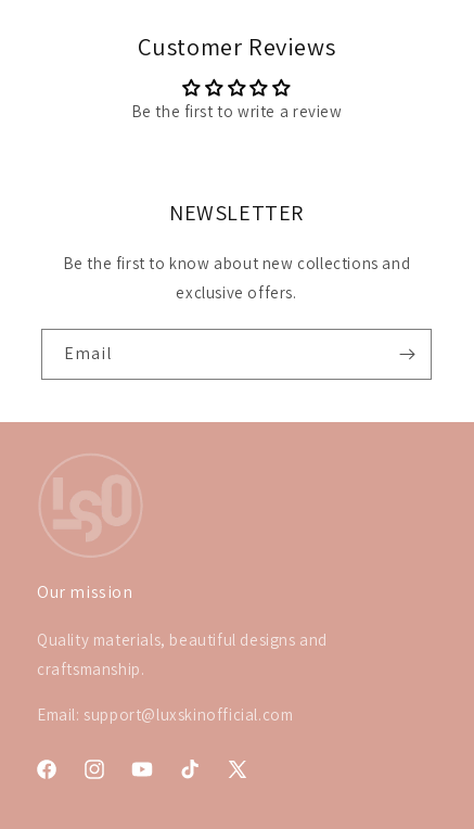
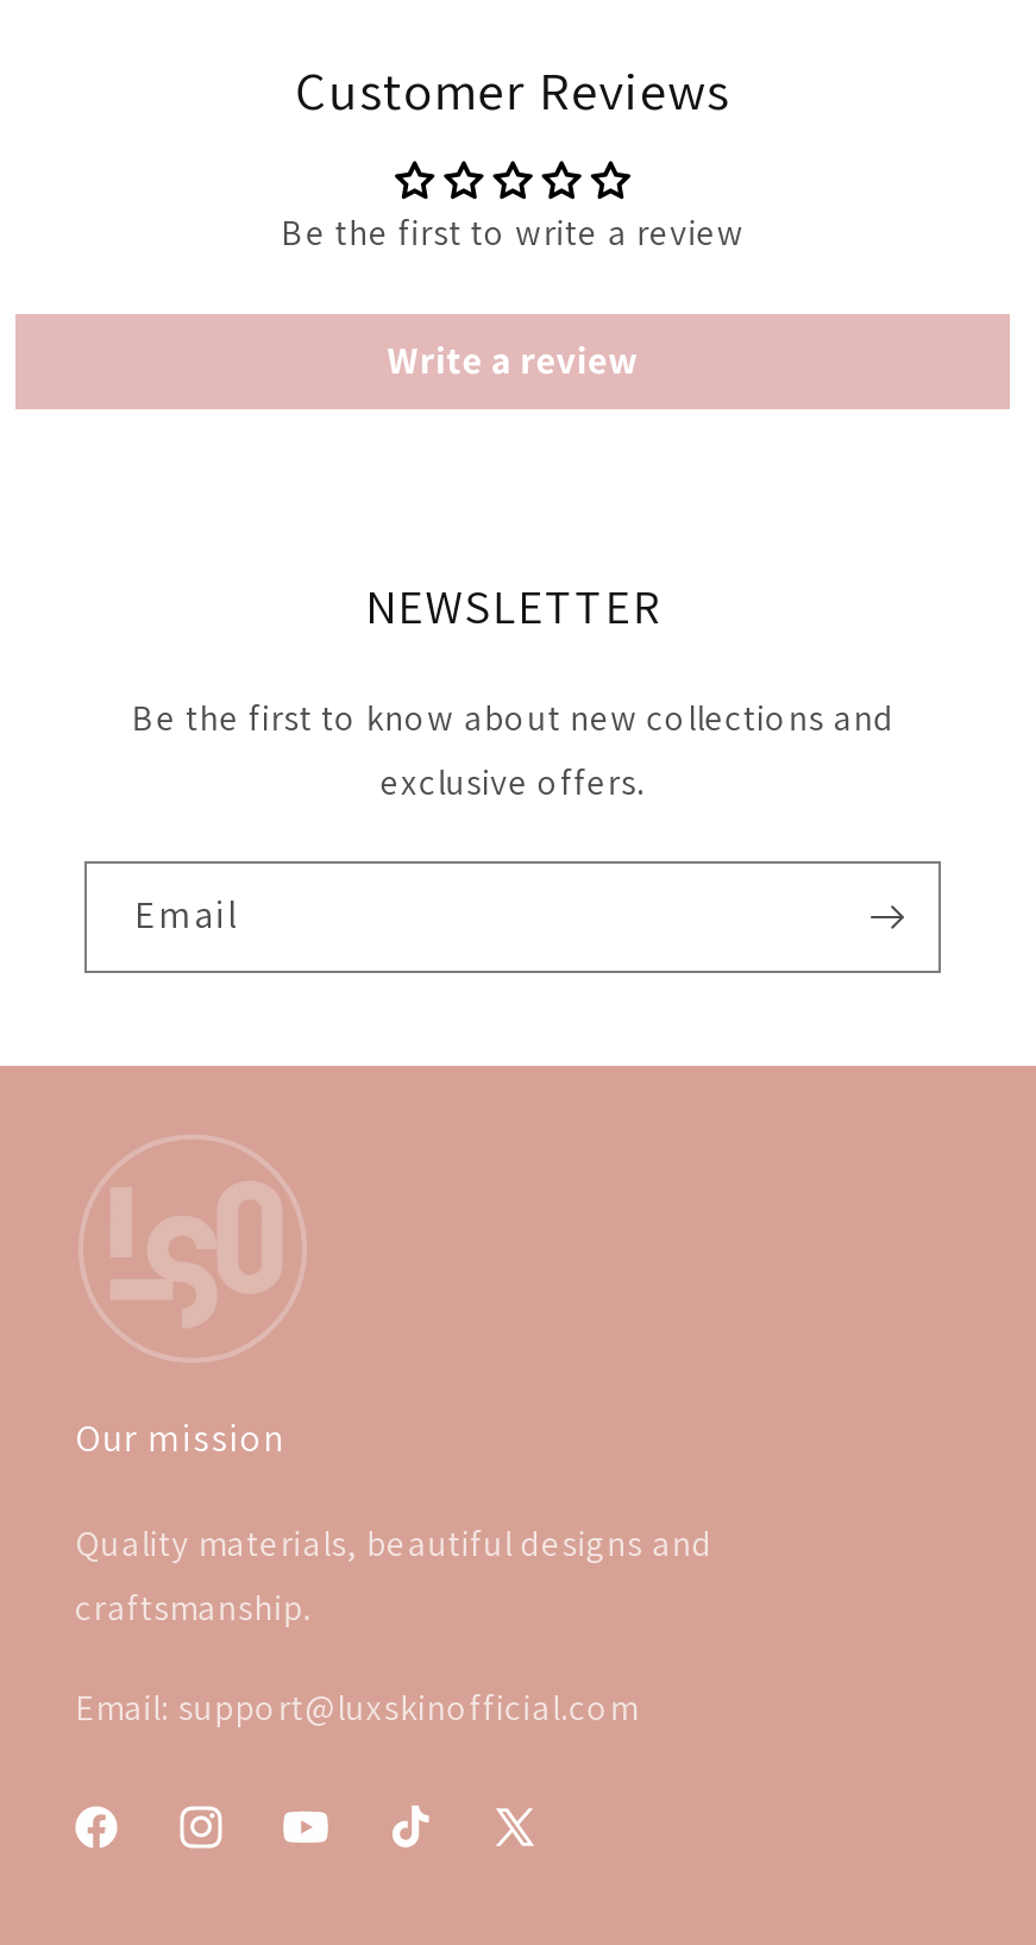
+ Write a review
